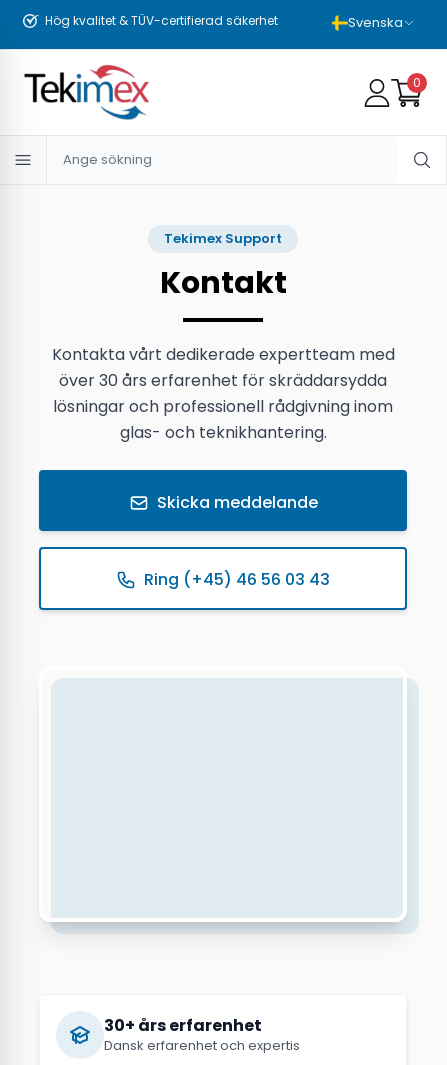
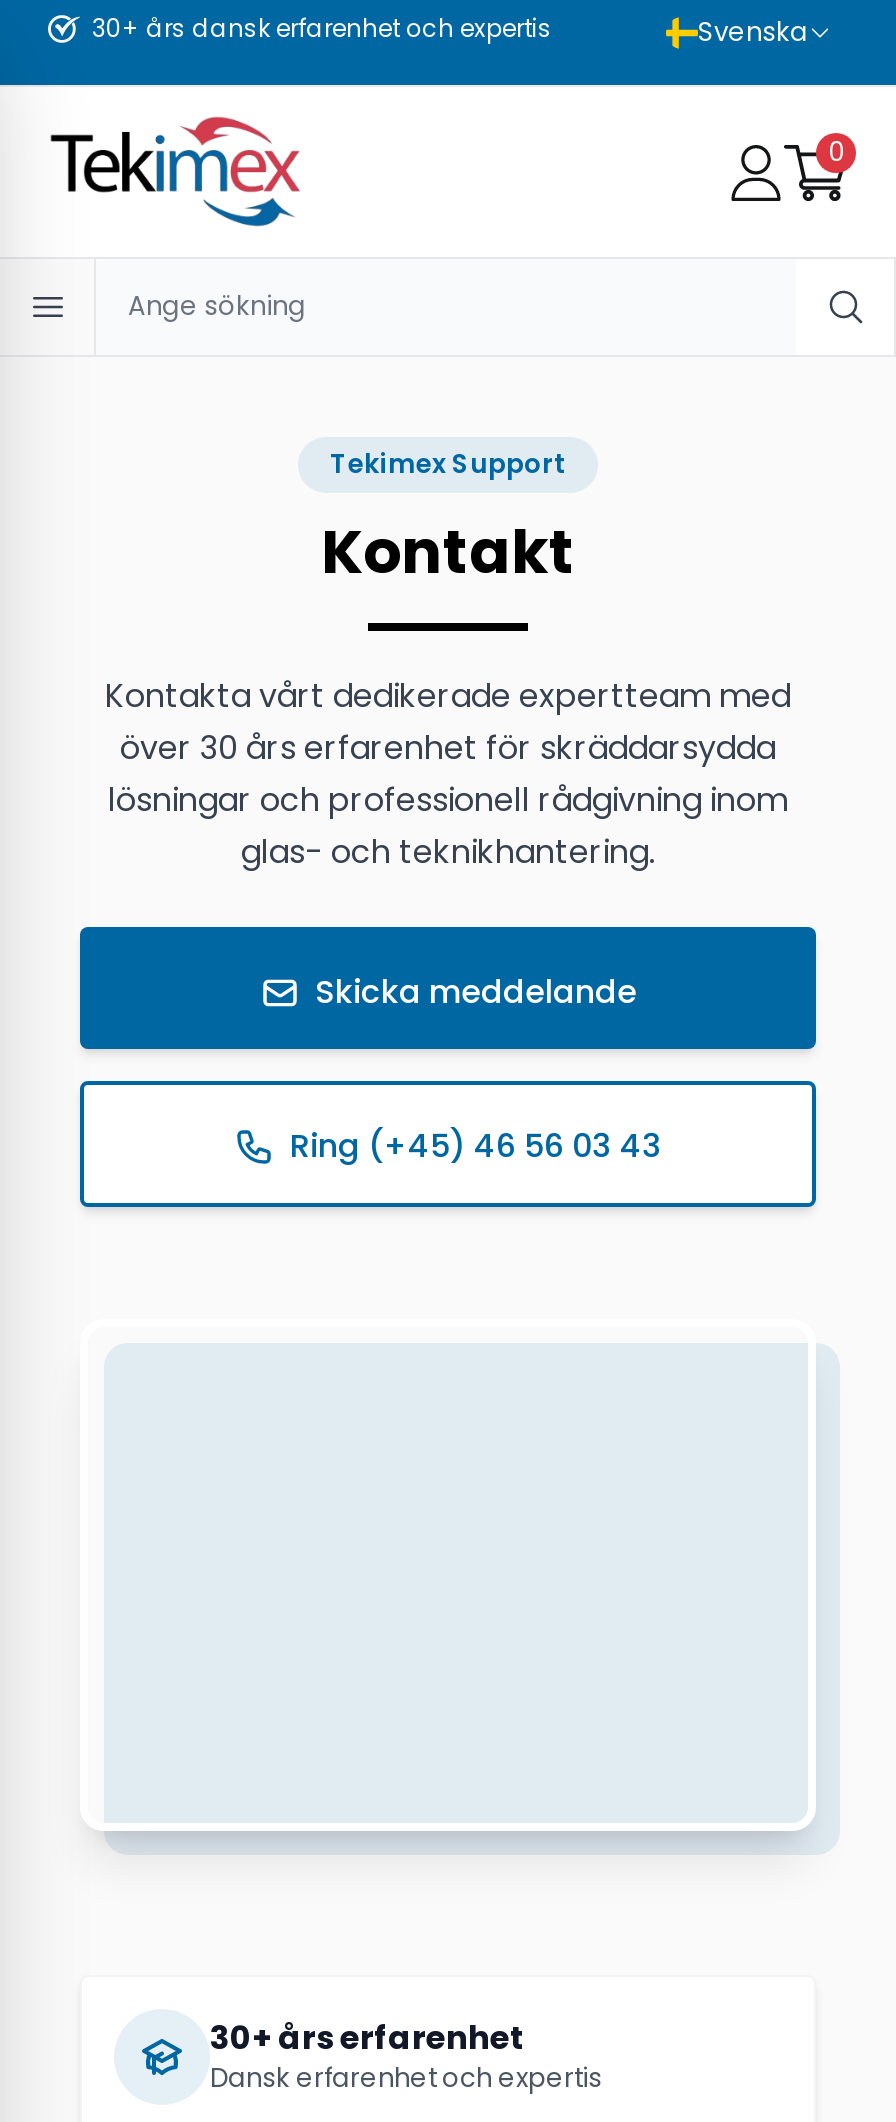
- Hög kvalitet & TÜV-certifierad säkerhet
+ 30+ års dansk erfarenhet och expertis
